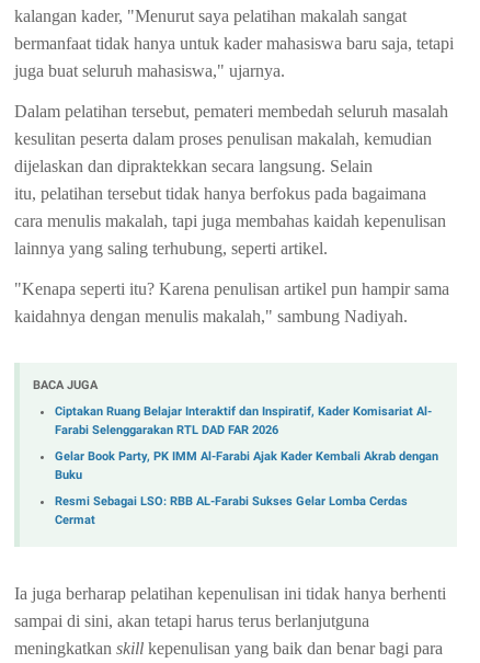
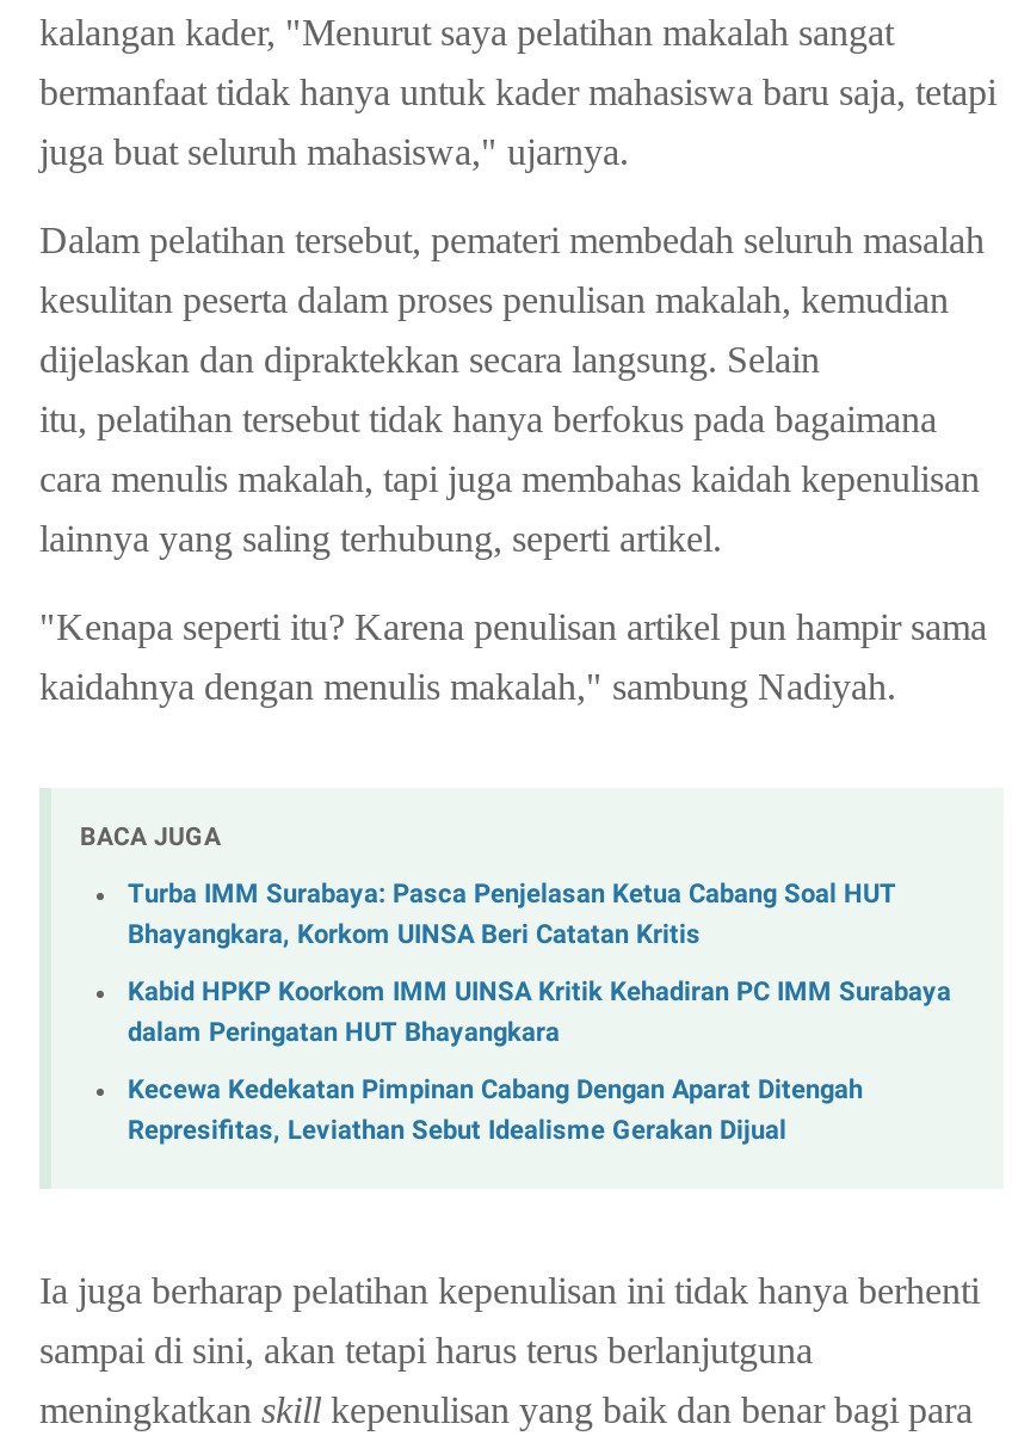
- Ciptakan Ruang Belajar Interaktif dan Inspiratif, Kader Komisariat Al-
- Farabi Selenggarakan RTL DAD FAR 2026
+ Turba IMM Surabaya: Pasca Penjelasan Ketua Cabang Soal HUT
+ Bhayangkara, Korkom UINSA Beri Catatan Kritis

- Gelar Book Party, PK IMM Al-Farabi Ajak Kader Kembali Akrab dengan
- Buku
+ Kabid HPKP Koorkom IMM UINSA Kritik Kehadiran PC IMM Surabaya
+ dalam Peringatan HUT Bhayangkara

- Resmi Sebagai LSO: RBB AL-Farabi Sukses Gelar Lomba Cerdas
- Cermat
+ Kecewa Kedekatan Pimpinan Cabang Dengan Aparat Ditengah
+ Represifitas, Leviathan Sebut Idealisme Gerakan Dijual
